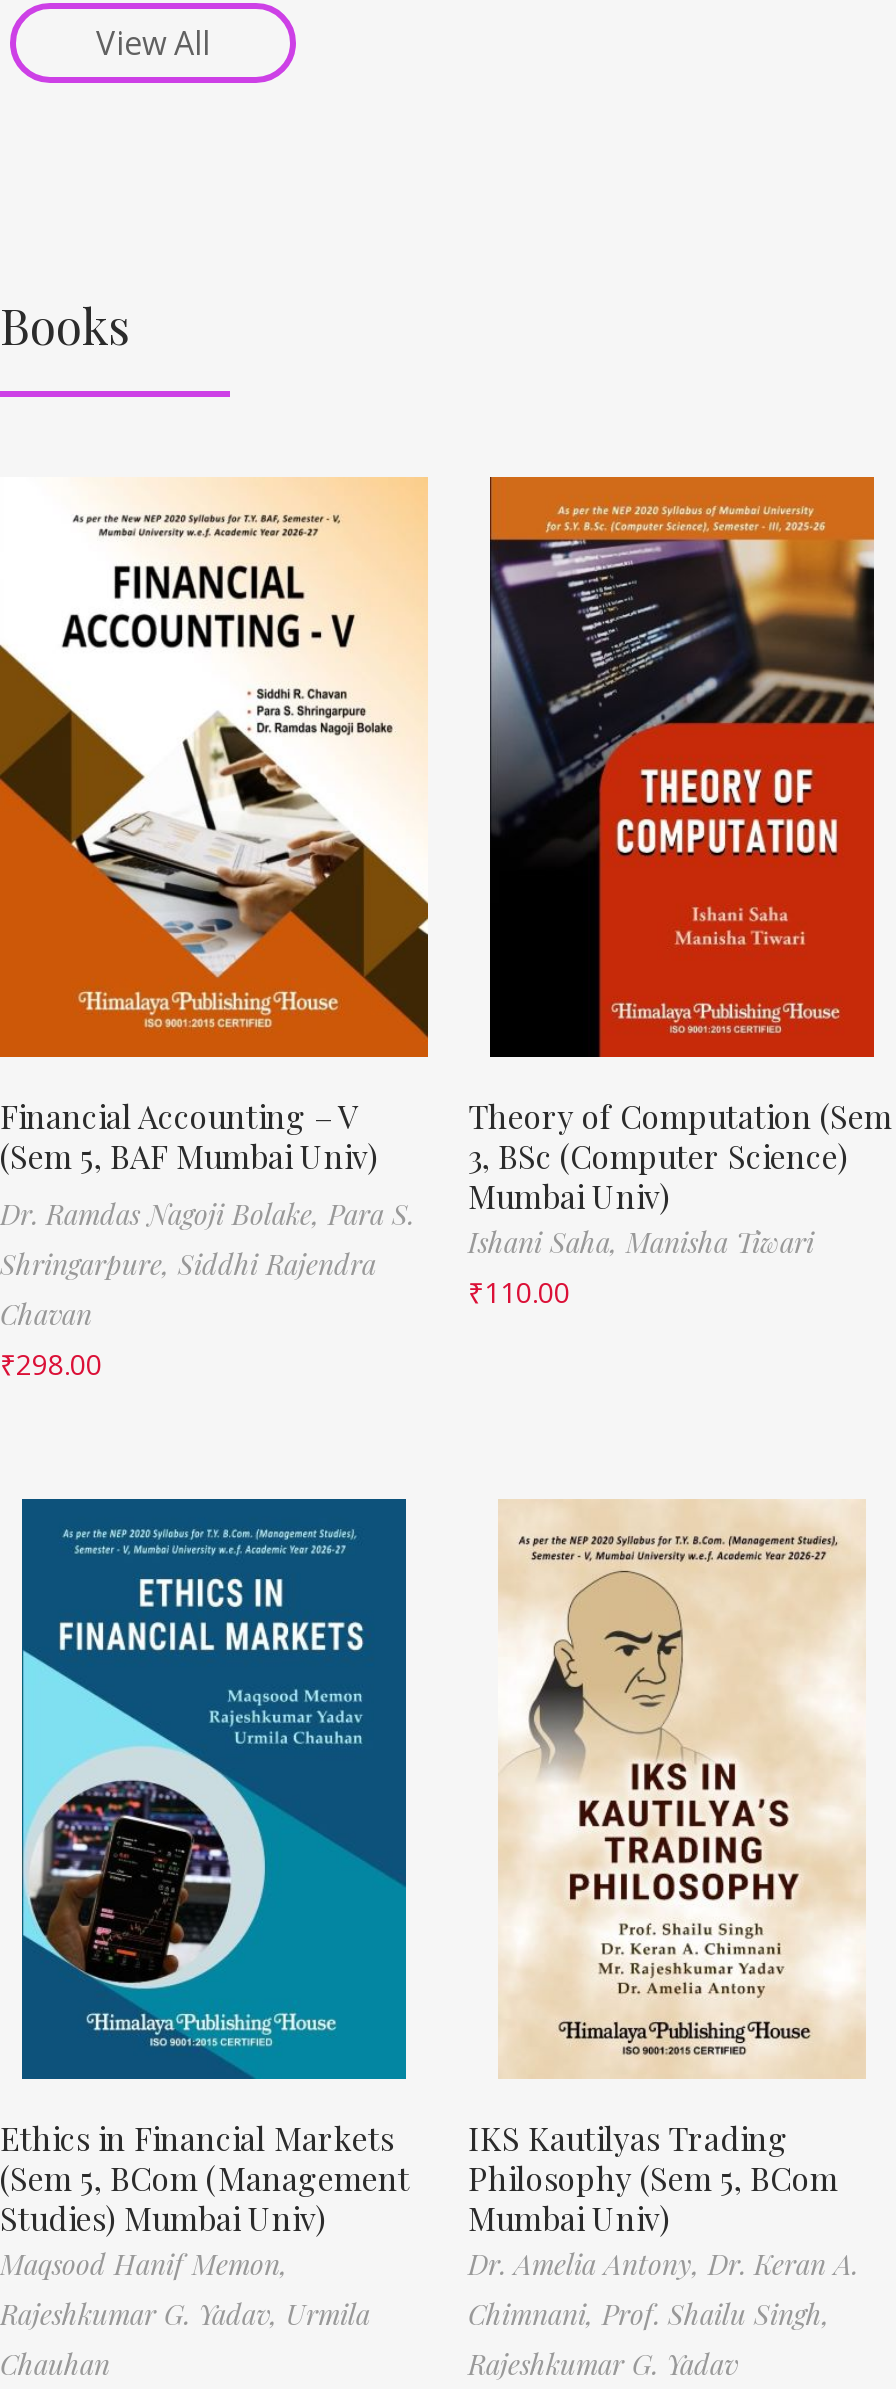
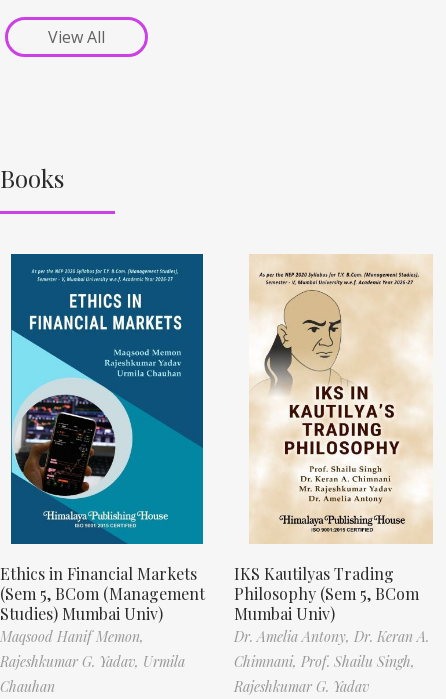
- [image]
- Financial Accounting – V
- (Sem 5, BAF Mumbai Univ)
- Dr. Ramdas Nagoji Bolake, Para S.
- Shringarpure, Siddhi Rajendra
- Chavan
- ₹298.00

- [image]
- Theory of Computation (Sem
- 3, BSc (Computer Science)
- Mumbai Univ)
- Ishani Saha, Manisha Tiwari
- ₹110.00
